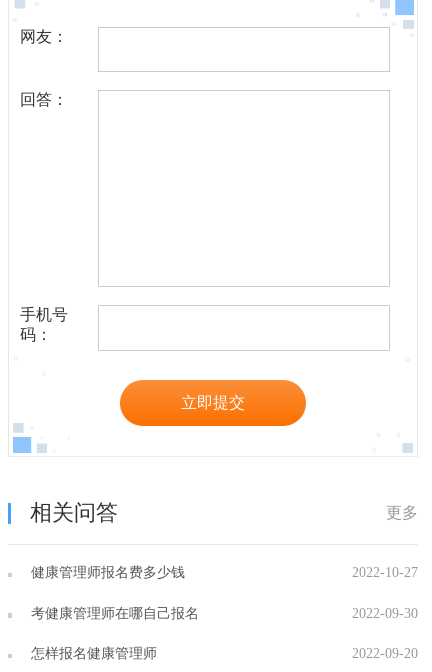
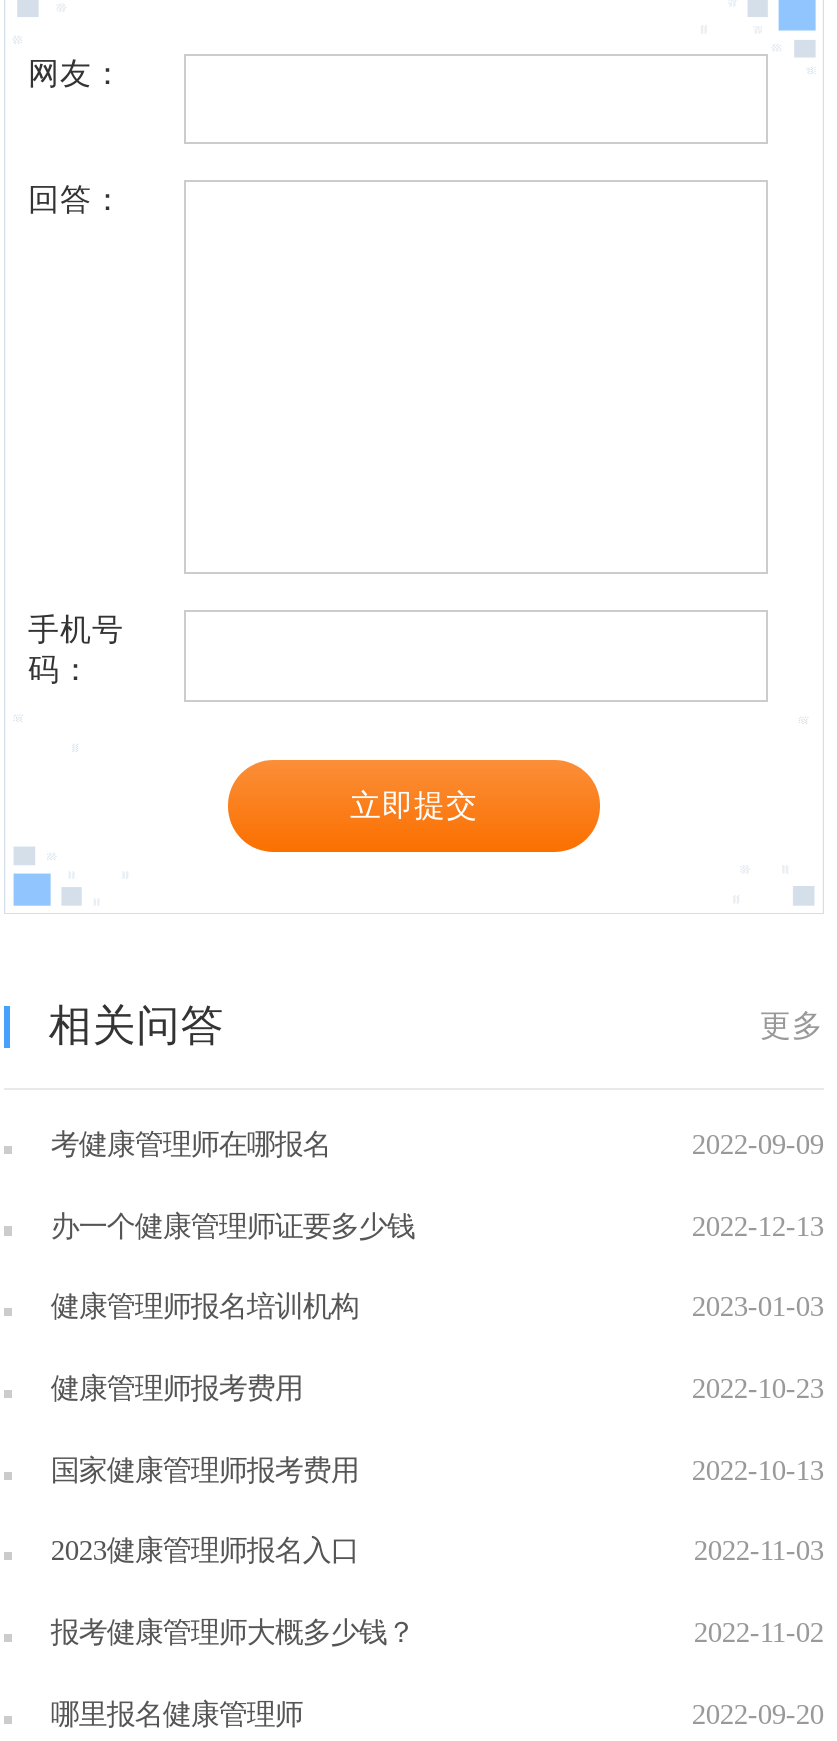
- 健康管理师报名费多少钱
- 2022-10-27
- 考健康管理师在哪自己报名
- 2022-09-30
- 怎样报名健康管理师
+ 考健康管理师在哪报名
+ 2022-09-09
+ 办一个健康管理师证要多少钱
+ 2022-12-13
+ 健康管理师报名培训机构
+ 2023-01-03
+ 健康管理师报考费用
+ 2022-10-23
+ 国家健康管理师报考费用
+ 2022-10-13
+ 2023健康管理师报名入口
+ 2022-11-03
+ 报考健康管理师大概多少钱？
+ 2022-11-02
+ 哪里报名健康管理师
